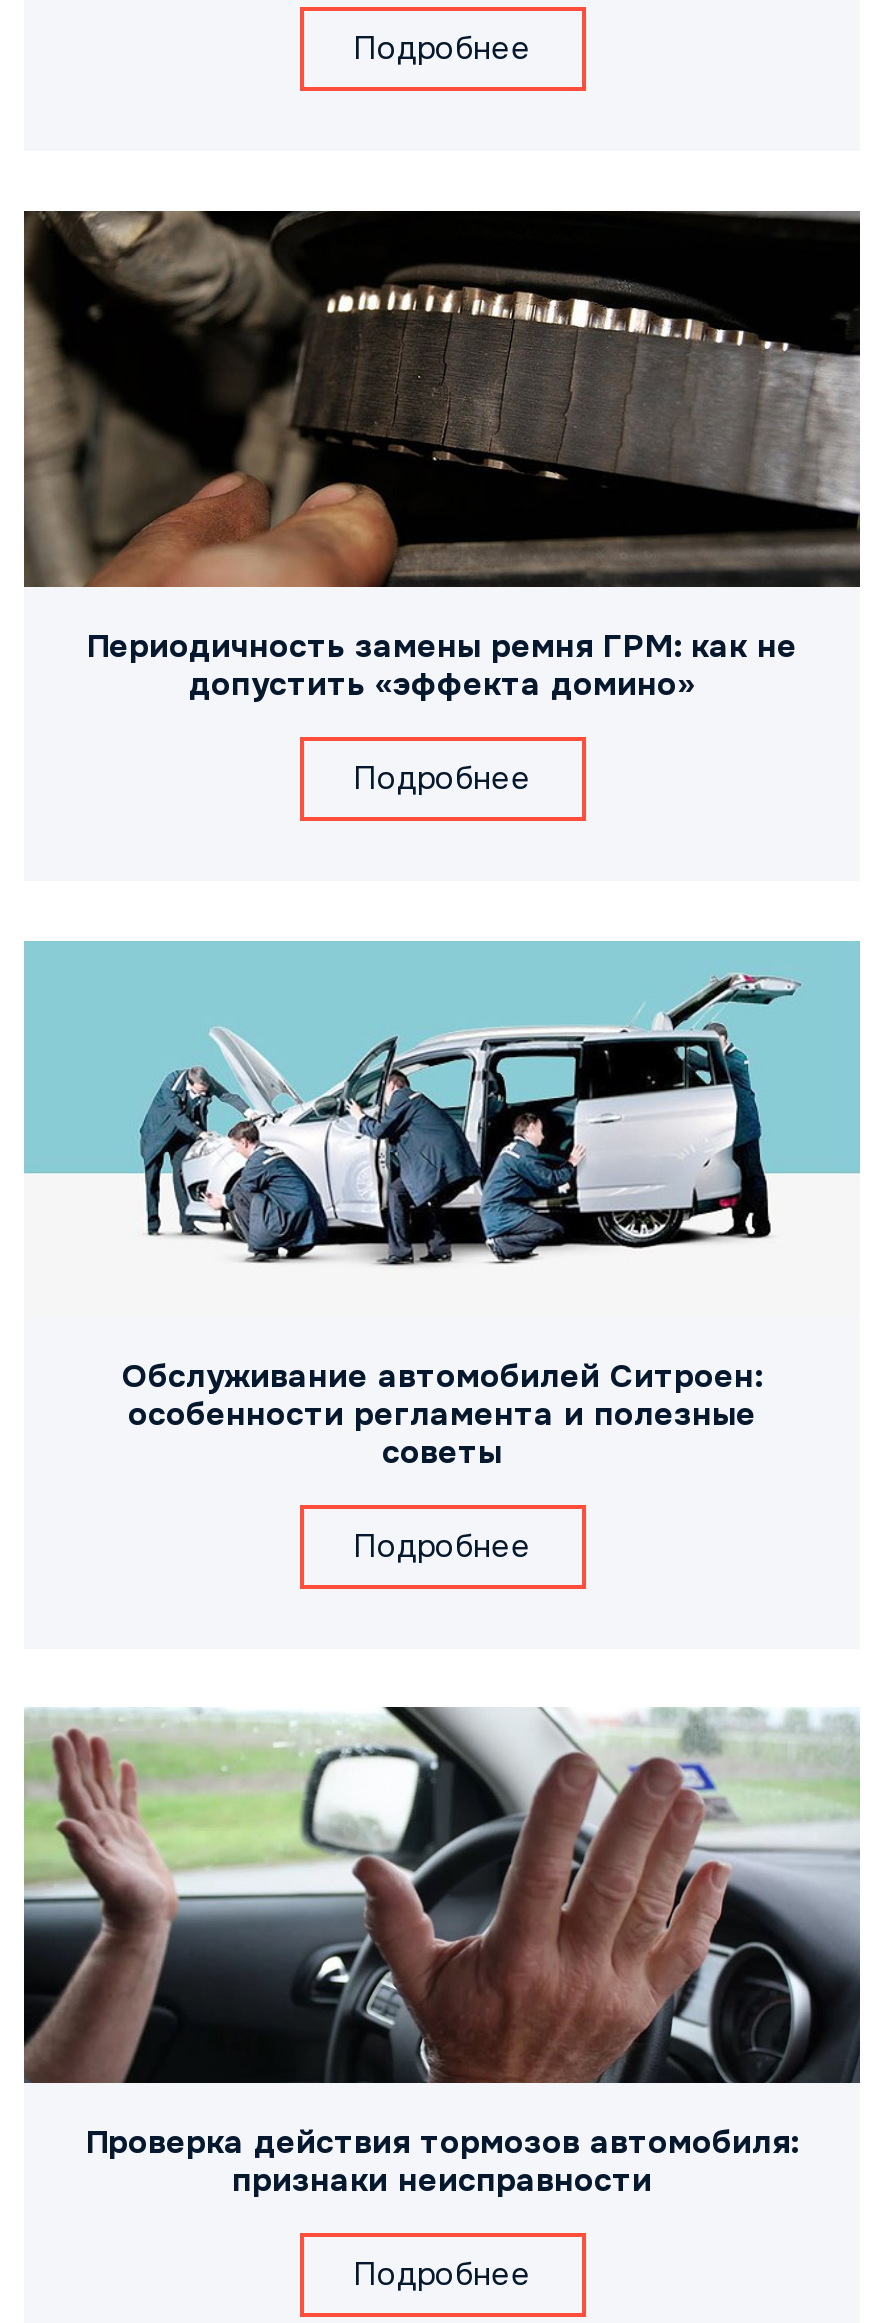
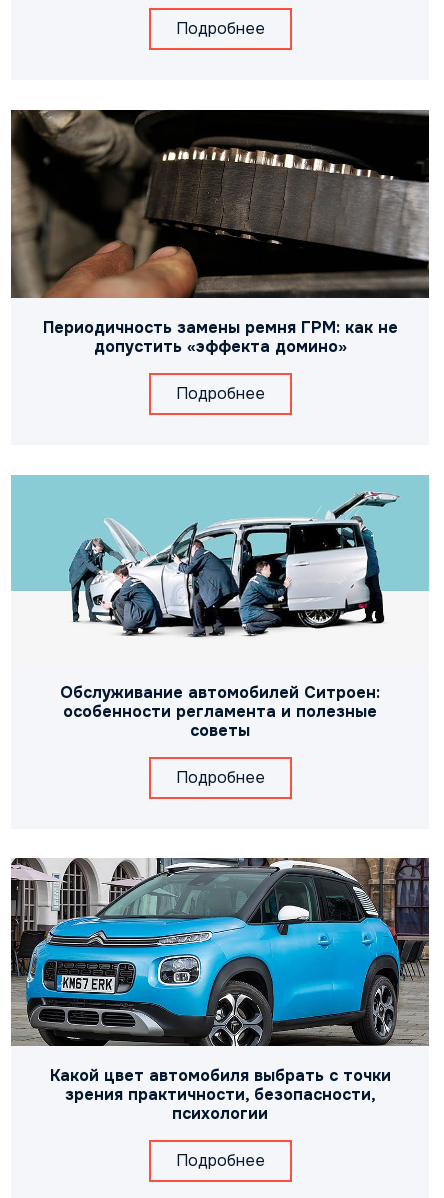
- [image]
- Проверка действия тормозов автомобиля:
- признаки неисправности
+ [image]
+ Какой цвет автомобиля выбрать с точки
+ зрения практичности, безопасности,
+ психологии
